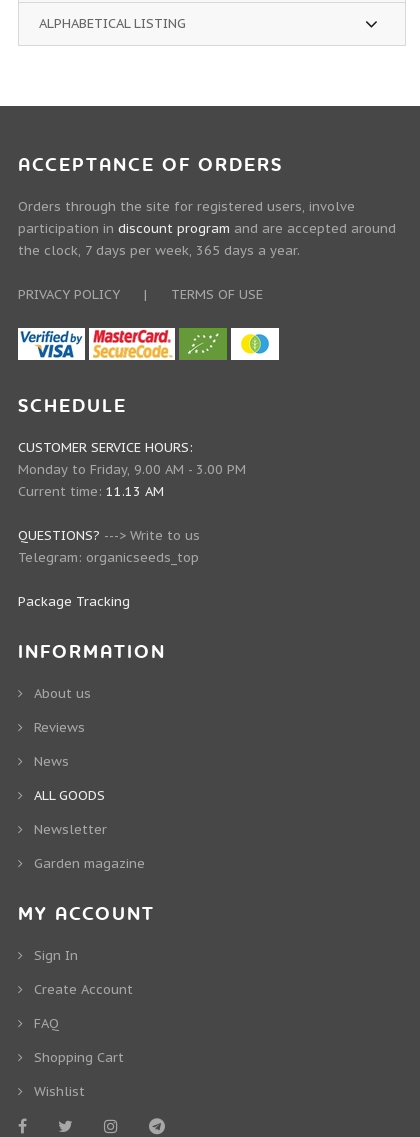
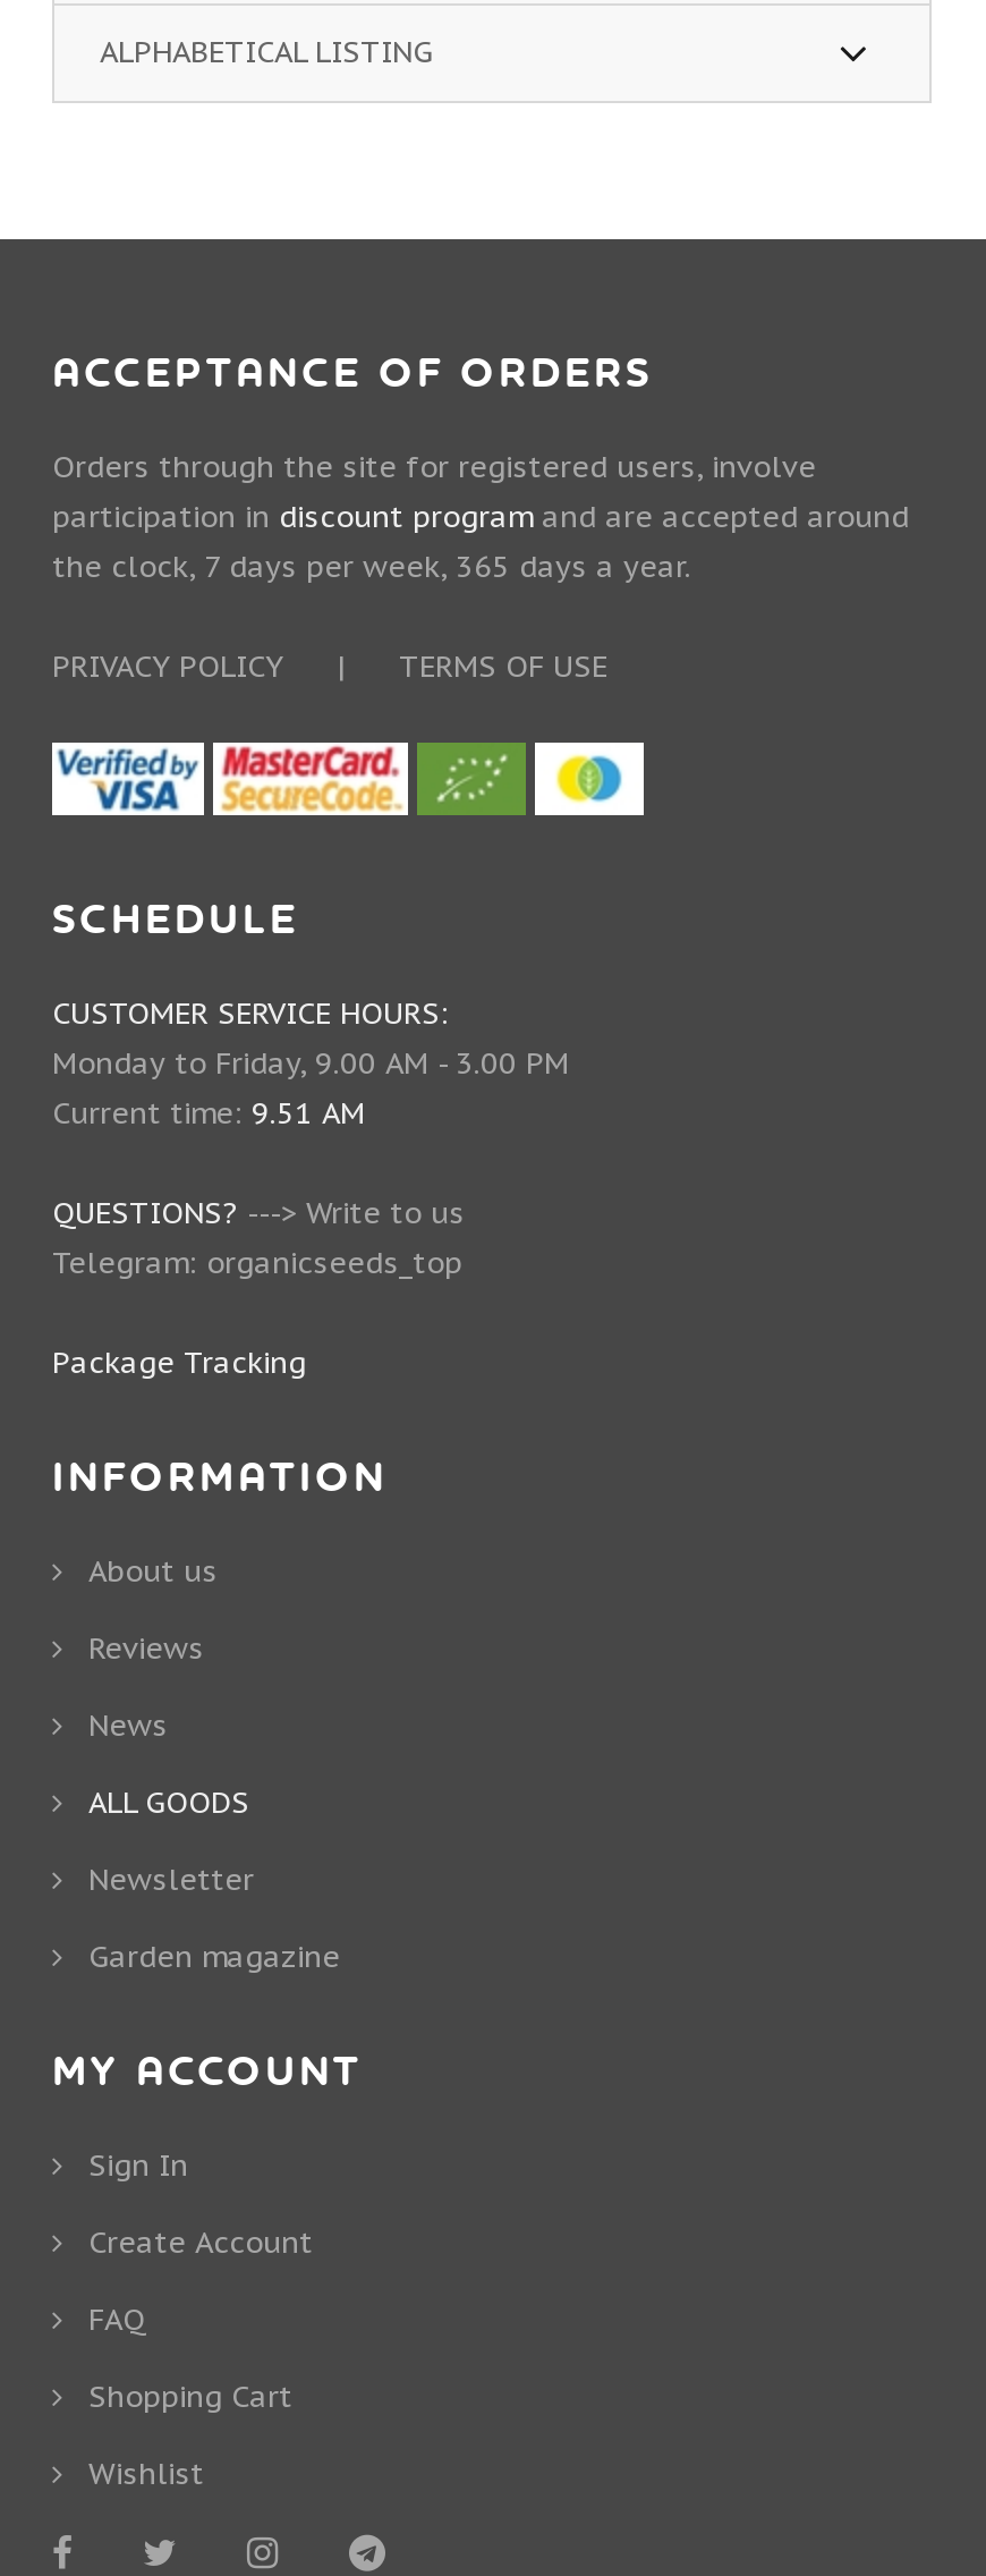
- Current time: 11.13 AM
+ Current time: 9.51 AM
